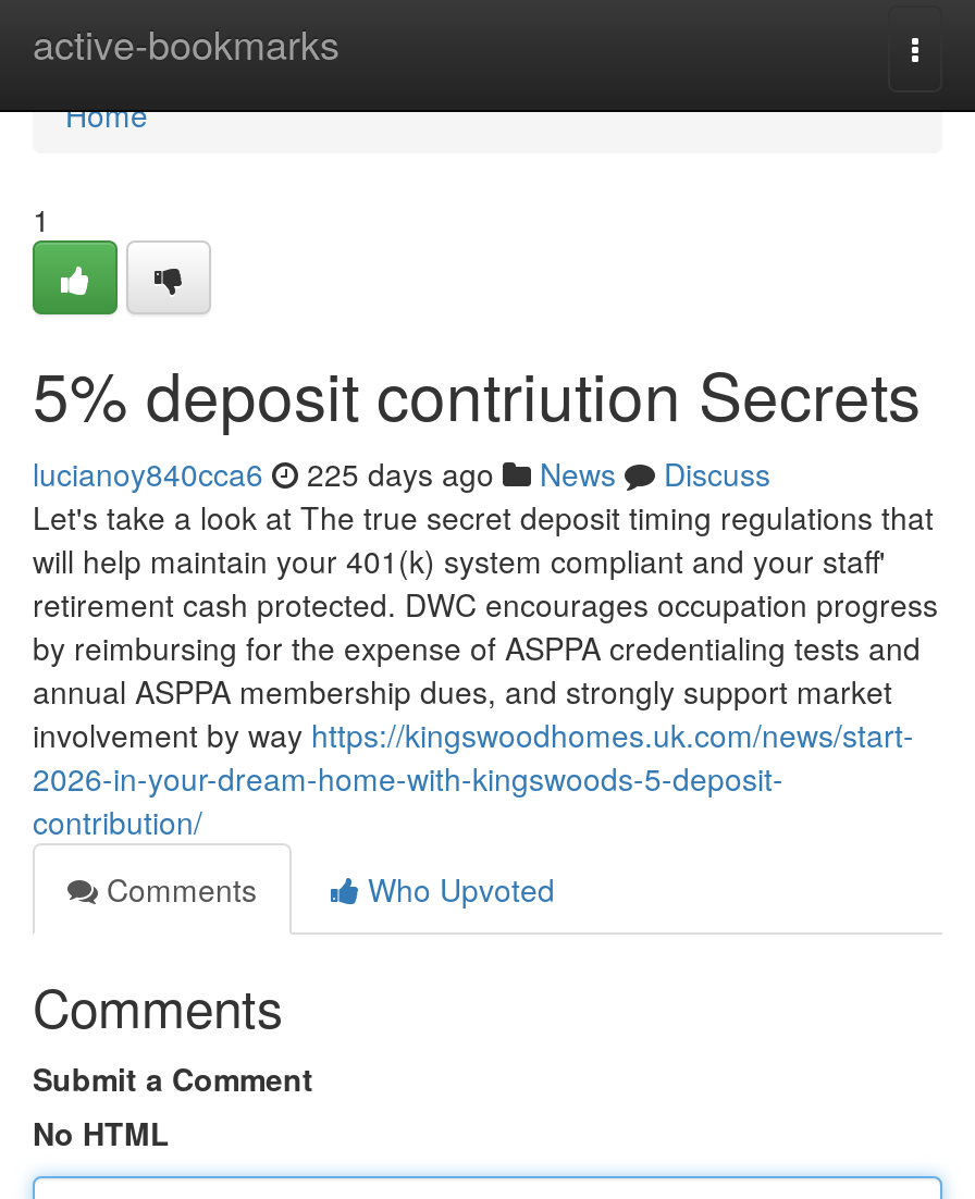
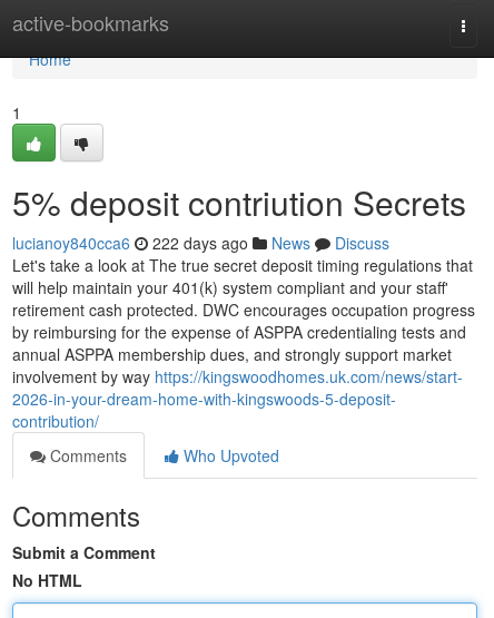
- lucianoy840cca6 225 days ago News Discuss
+ lucianoy840cca6 222 days ago News Discuss
